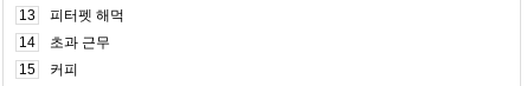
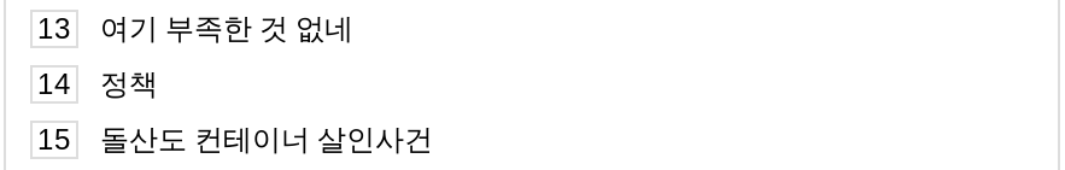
- 피터펫 해먹
+ 여기 부족한 것 없네

- 초과 근무
+ 정책

- 커피
+ 돌산도 컨테이너 살인사건
